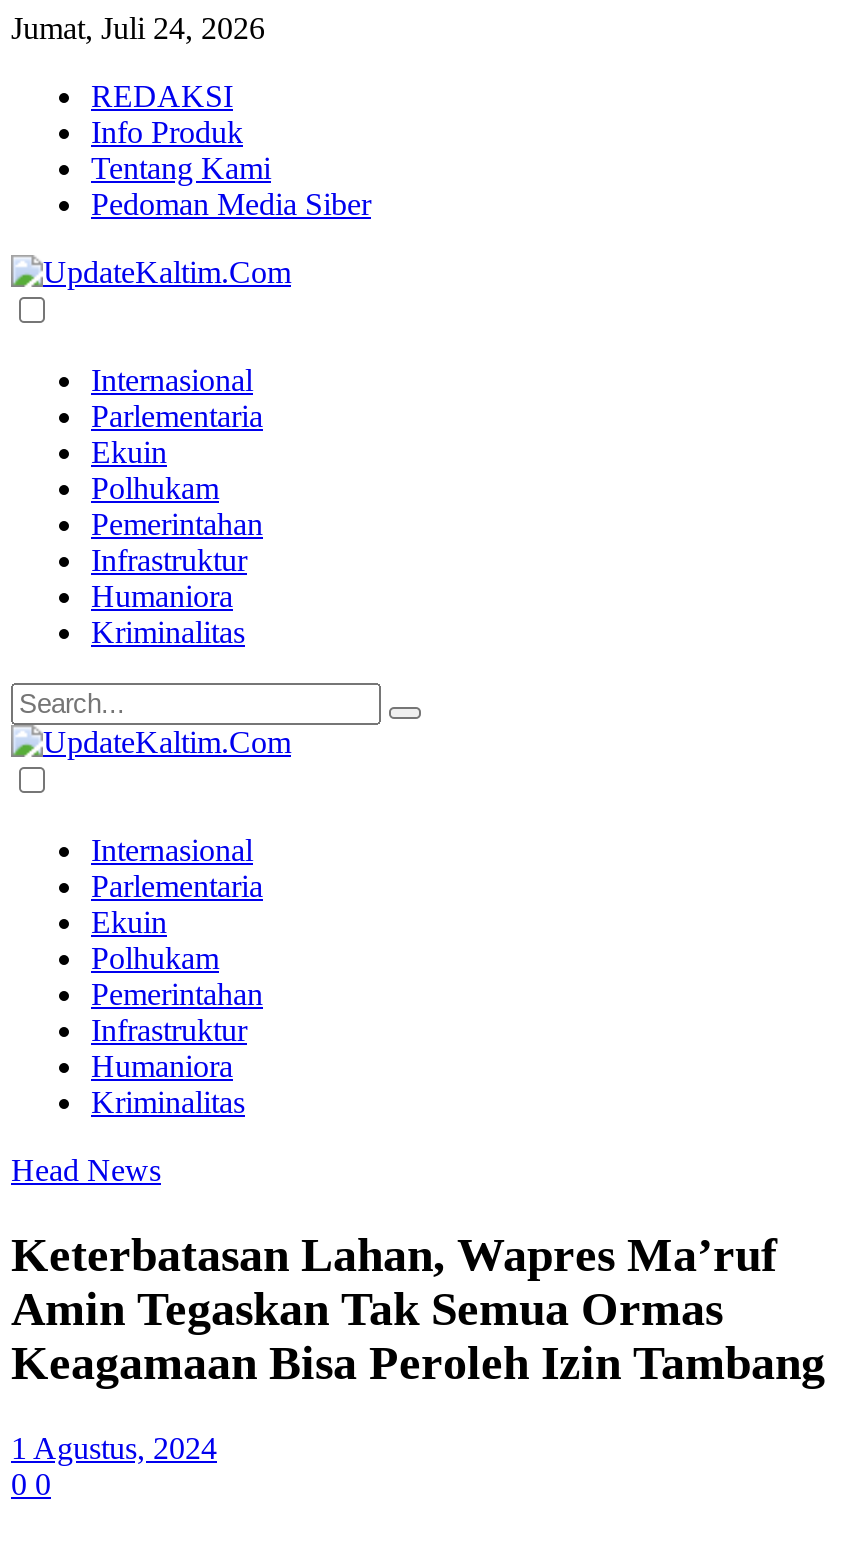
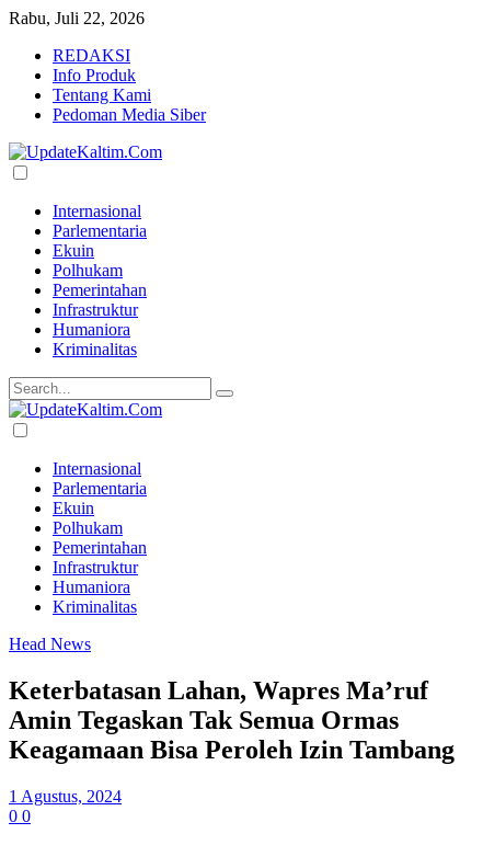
- Jumat, Juli 24, 2026
+ Rabu, Juli 22, 2026
